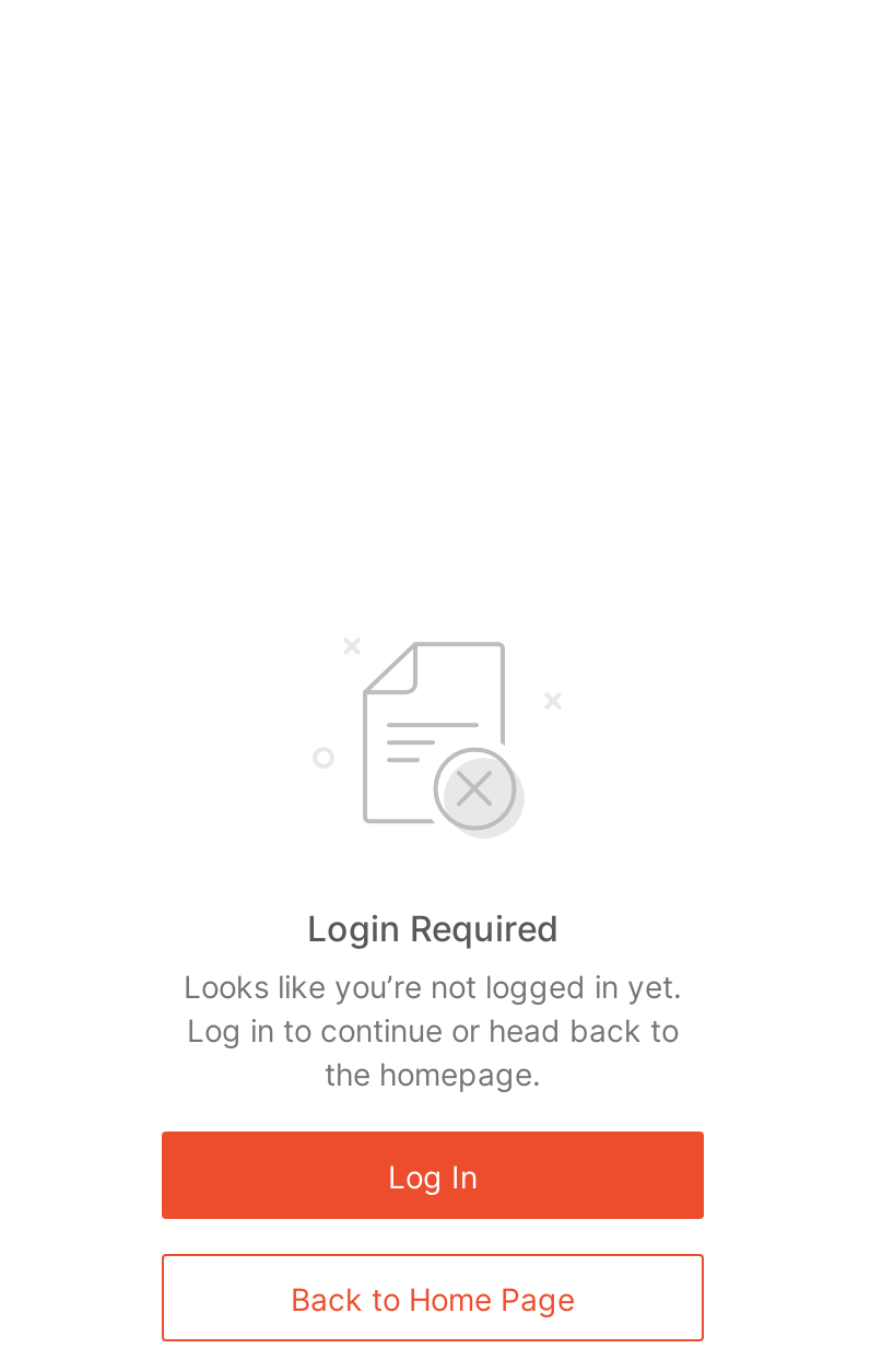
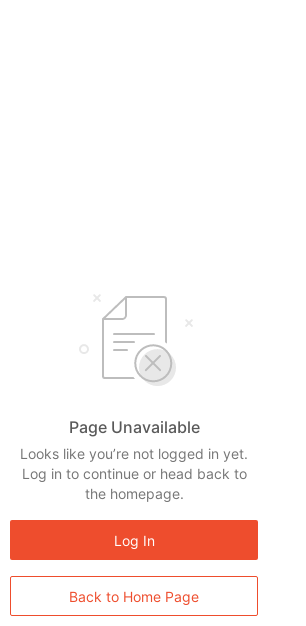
- Login Required
+ Page Unavailable
